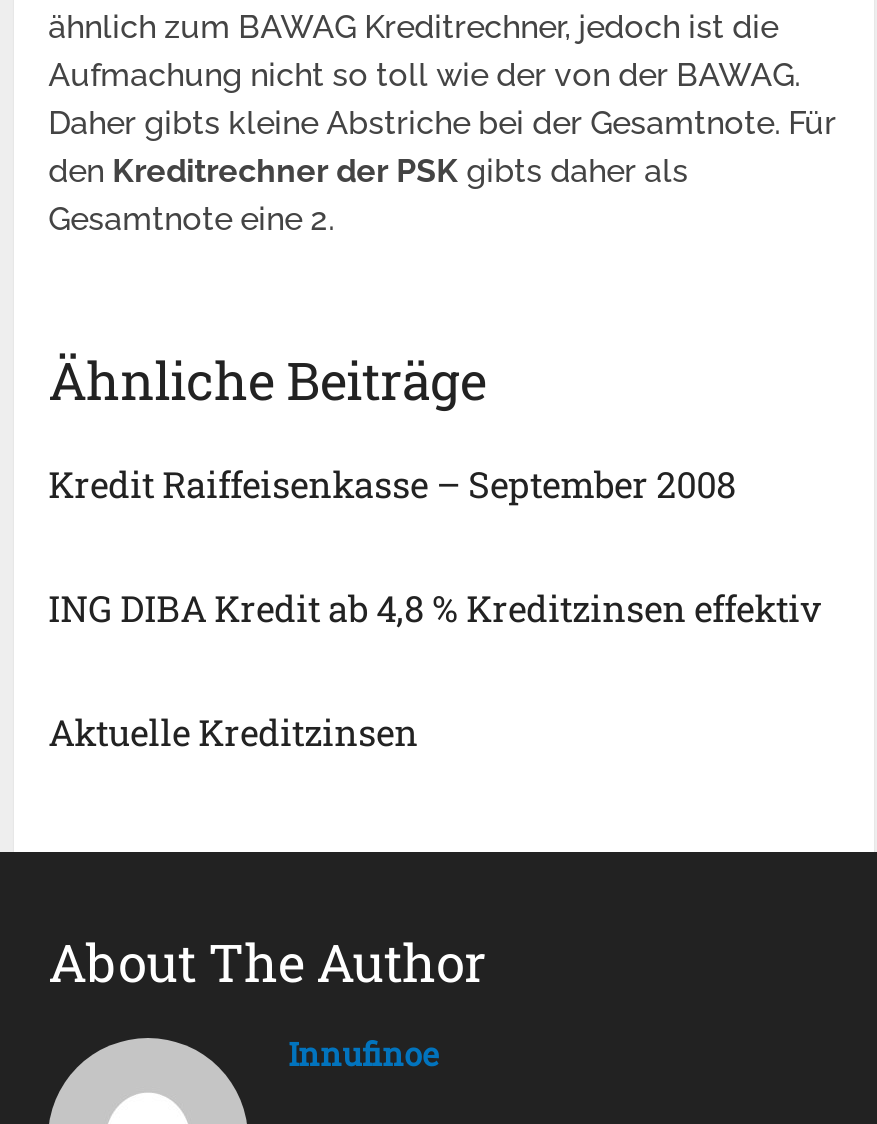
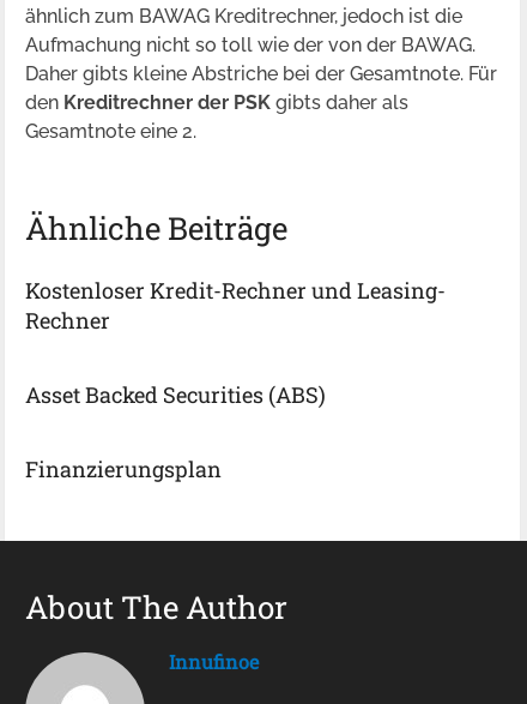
- Kredit Raiffeisenkasse – September 2008
+ Kostenloser Kredit-Rechner und Leasing-
+ Rechner

- ING DIBA Kredit ab 4,8 % Kreditzinsen effektiv
+ Asset Backed Securities (ABS)

- Aktuelle Kreditzinsen
+ Finanzierungsplan
